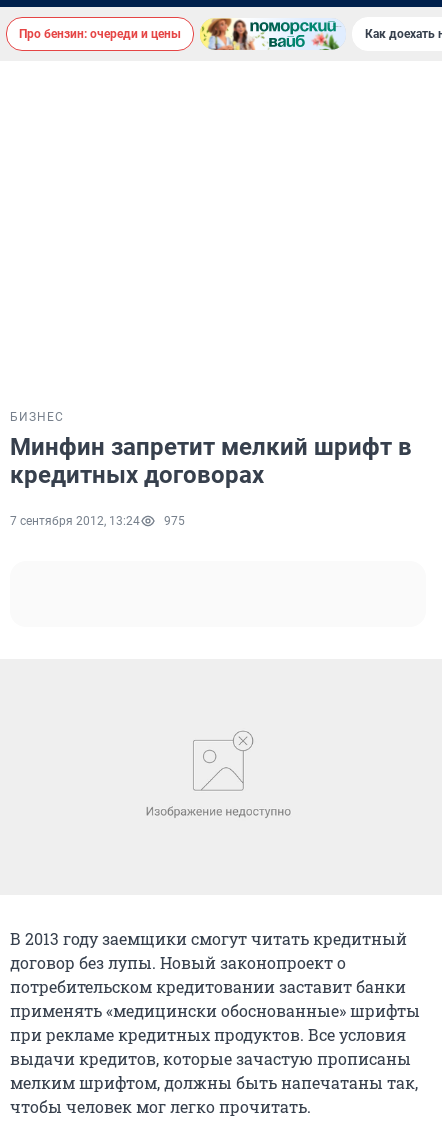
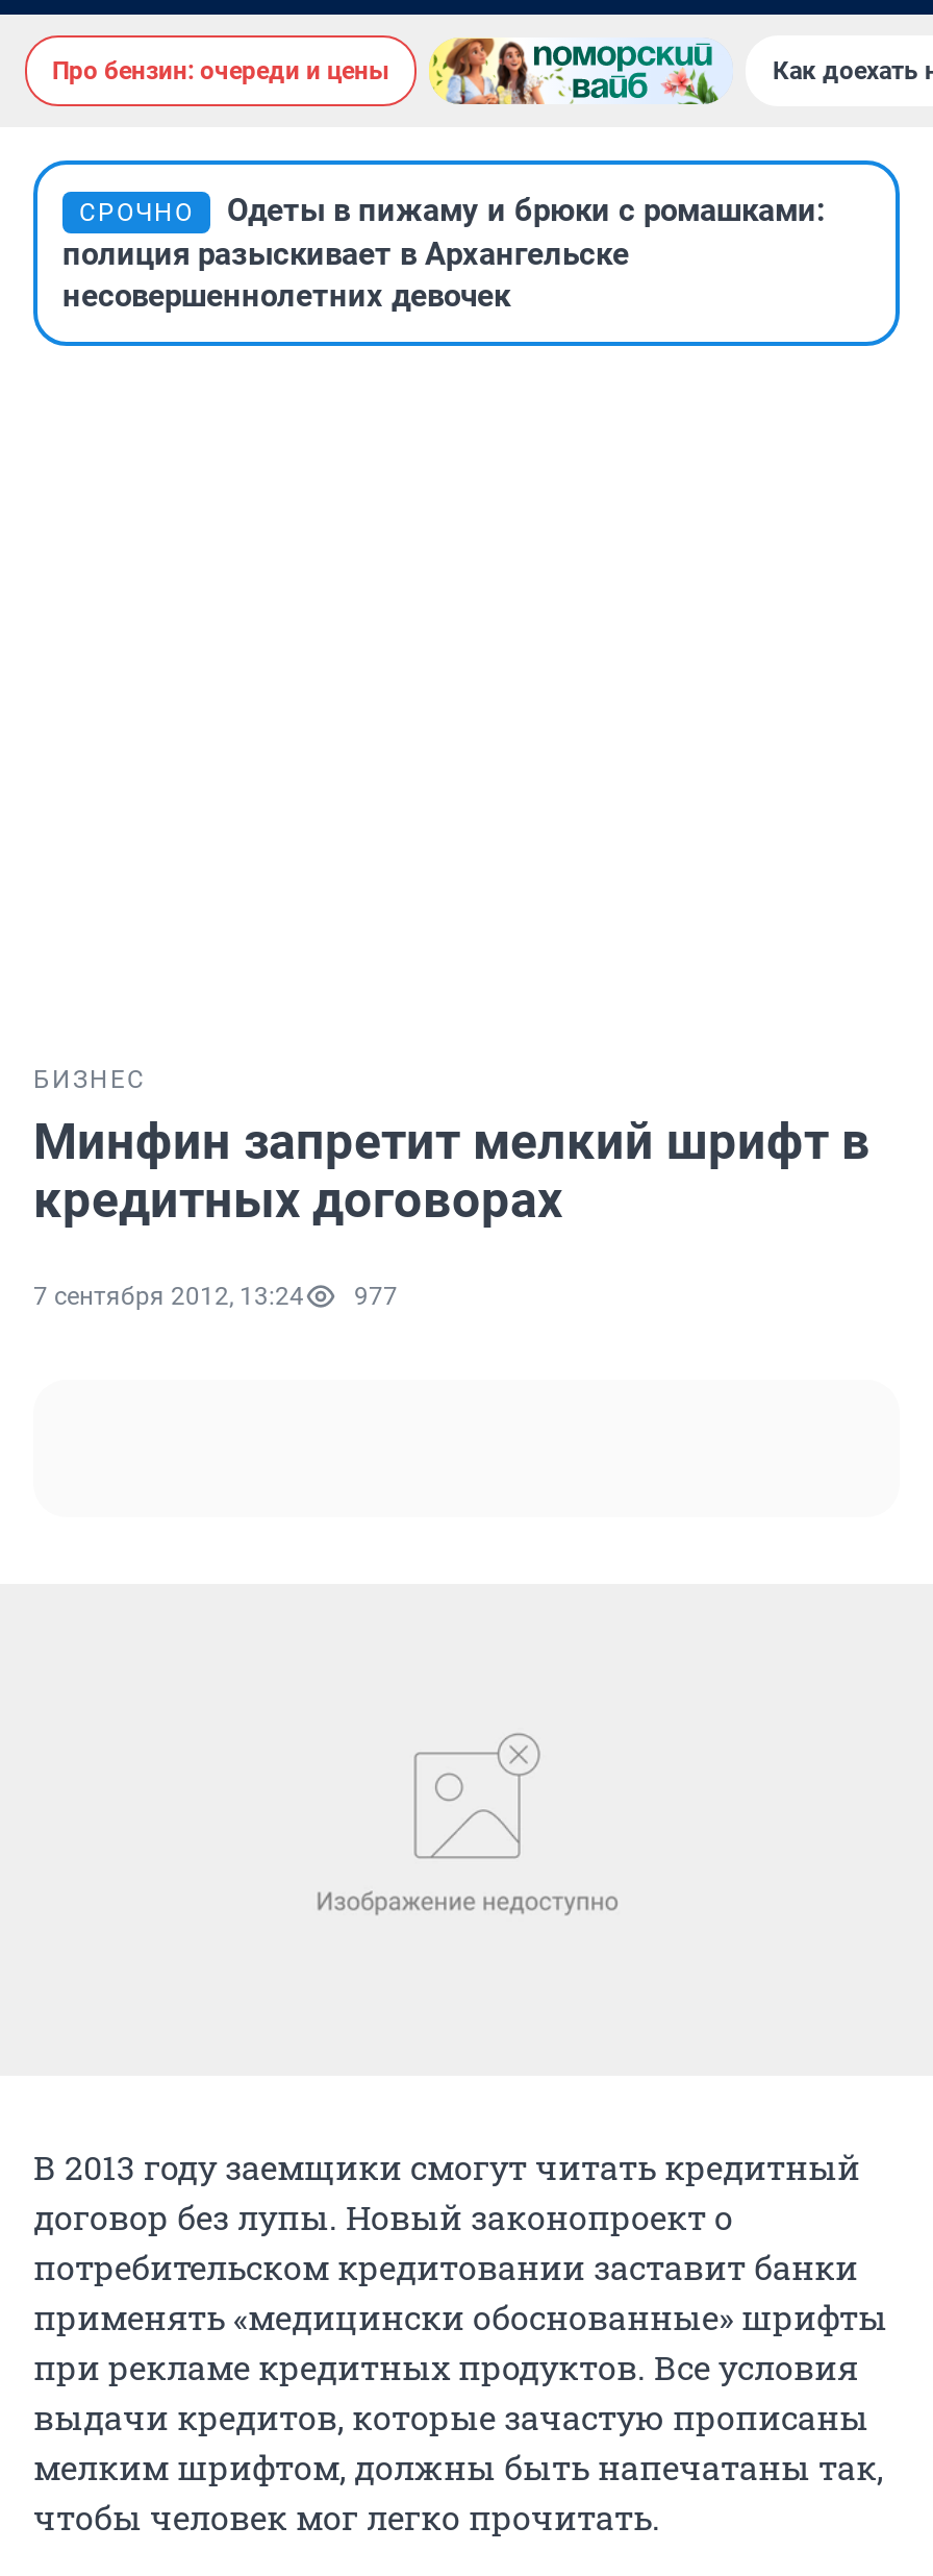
+ [image]
+ СРОЧНО
+ Одеты в пижаму и брюки с ромашками:
+ полиция разыскивает в Архангельске
+ несовершеннолетних девочек

- 7 сентября 2012, 13:24 975
+ 7 сентября 2012, 13:24 977
